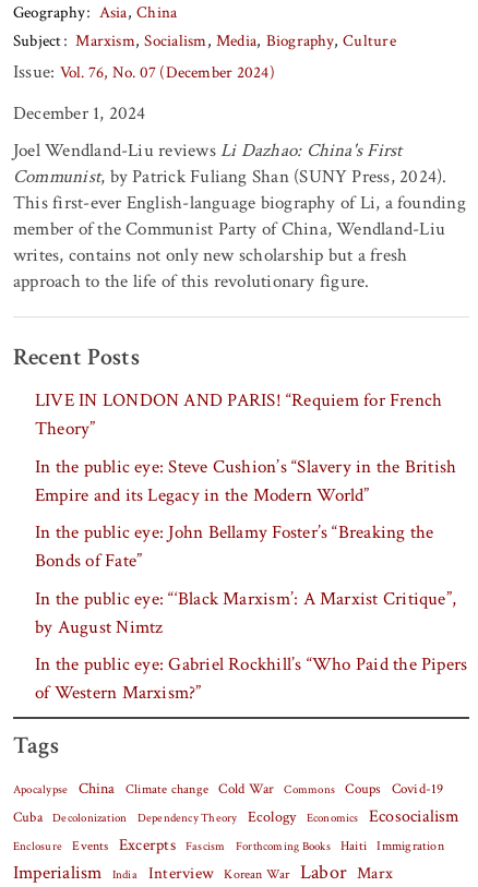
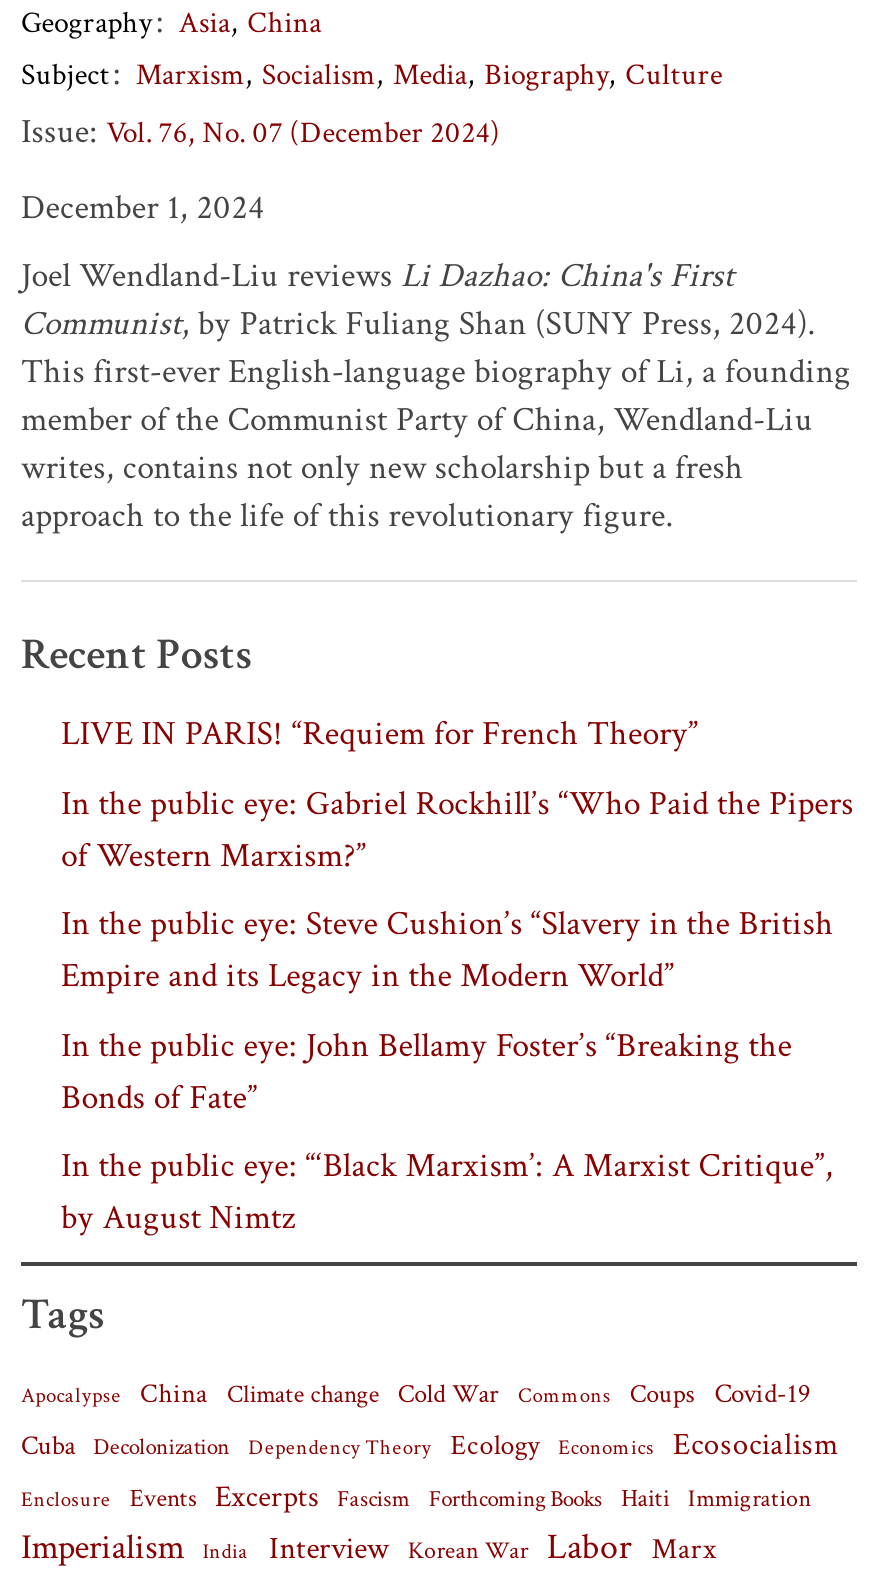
- LIVE IN LONDON AND PARIS! “Requiem for French
- Theory”
+ LIVE IN PARIS! “Requiem for French Theory”

moved down: In the public eye: Steve Cushion’s “Slavery in the British | Empire and its Legacy in the Modern World” | In the public eye: John Bellamy Foster’s “Breaking the | Bonds of Fate” | In the public eye: “‘Black Marxism’: A Marxist Critique”, | by August Nimtz

moved up: In the public eye: Gabriel Rockhill’s “Who Paid the Pipers | of Western Marxism?”
